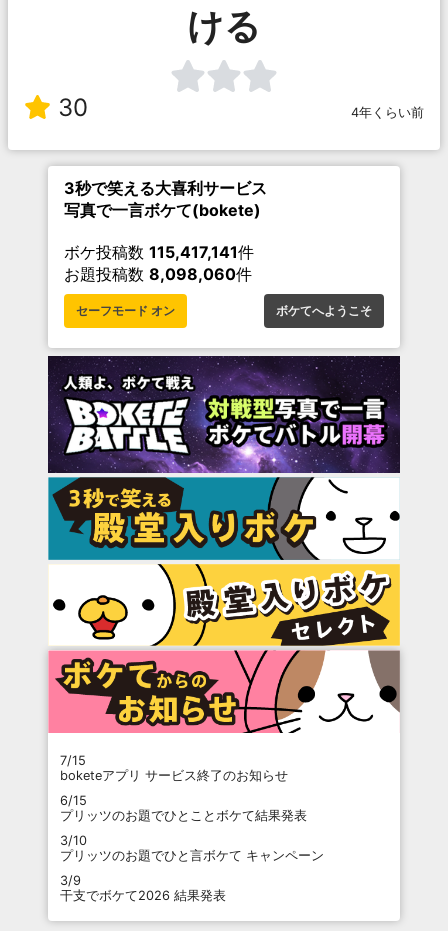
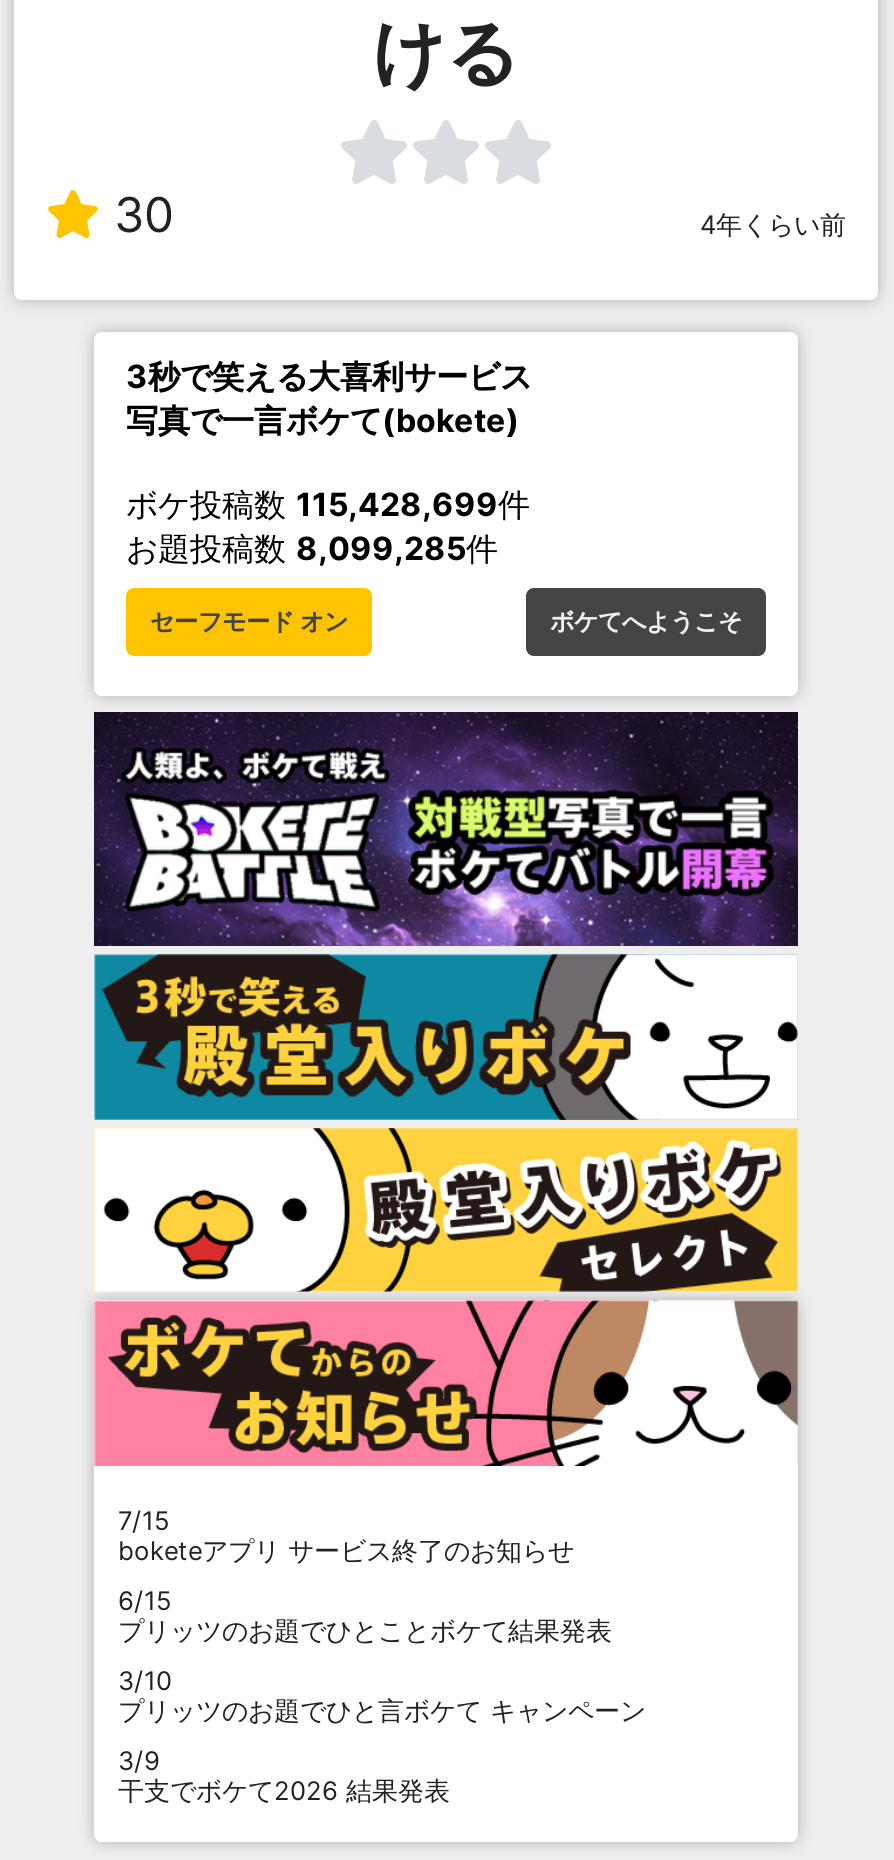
- ボケ投稿数115,417,141件
+ ボケ投稿数115,428,699件

- お題投稿数8,098,060件
+ お題投稿数8,099,285件
